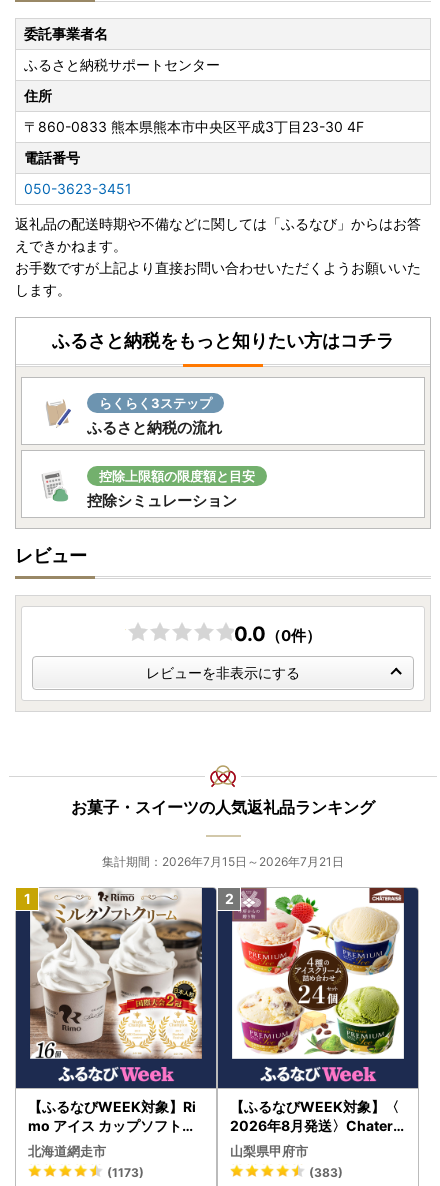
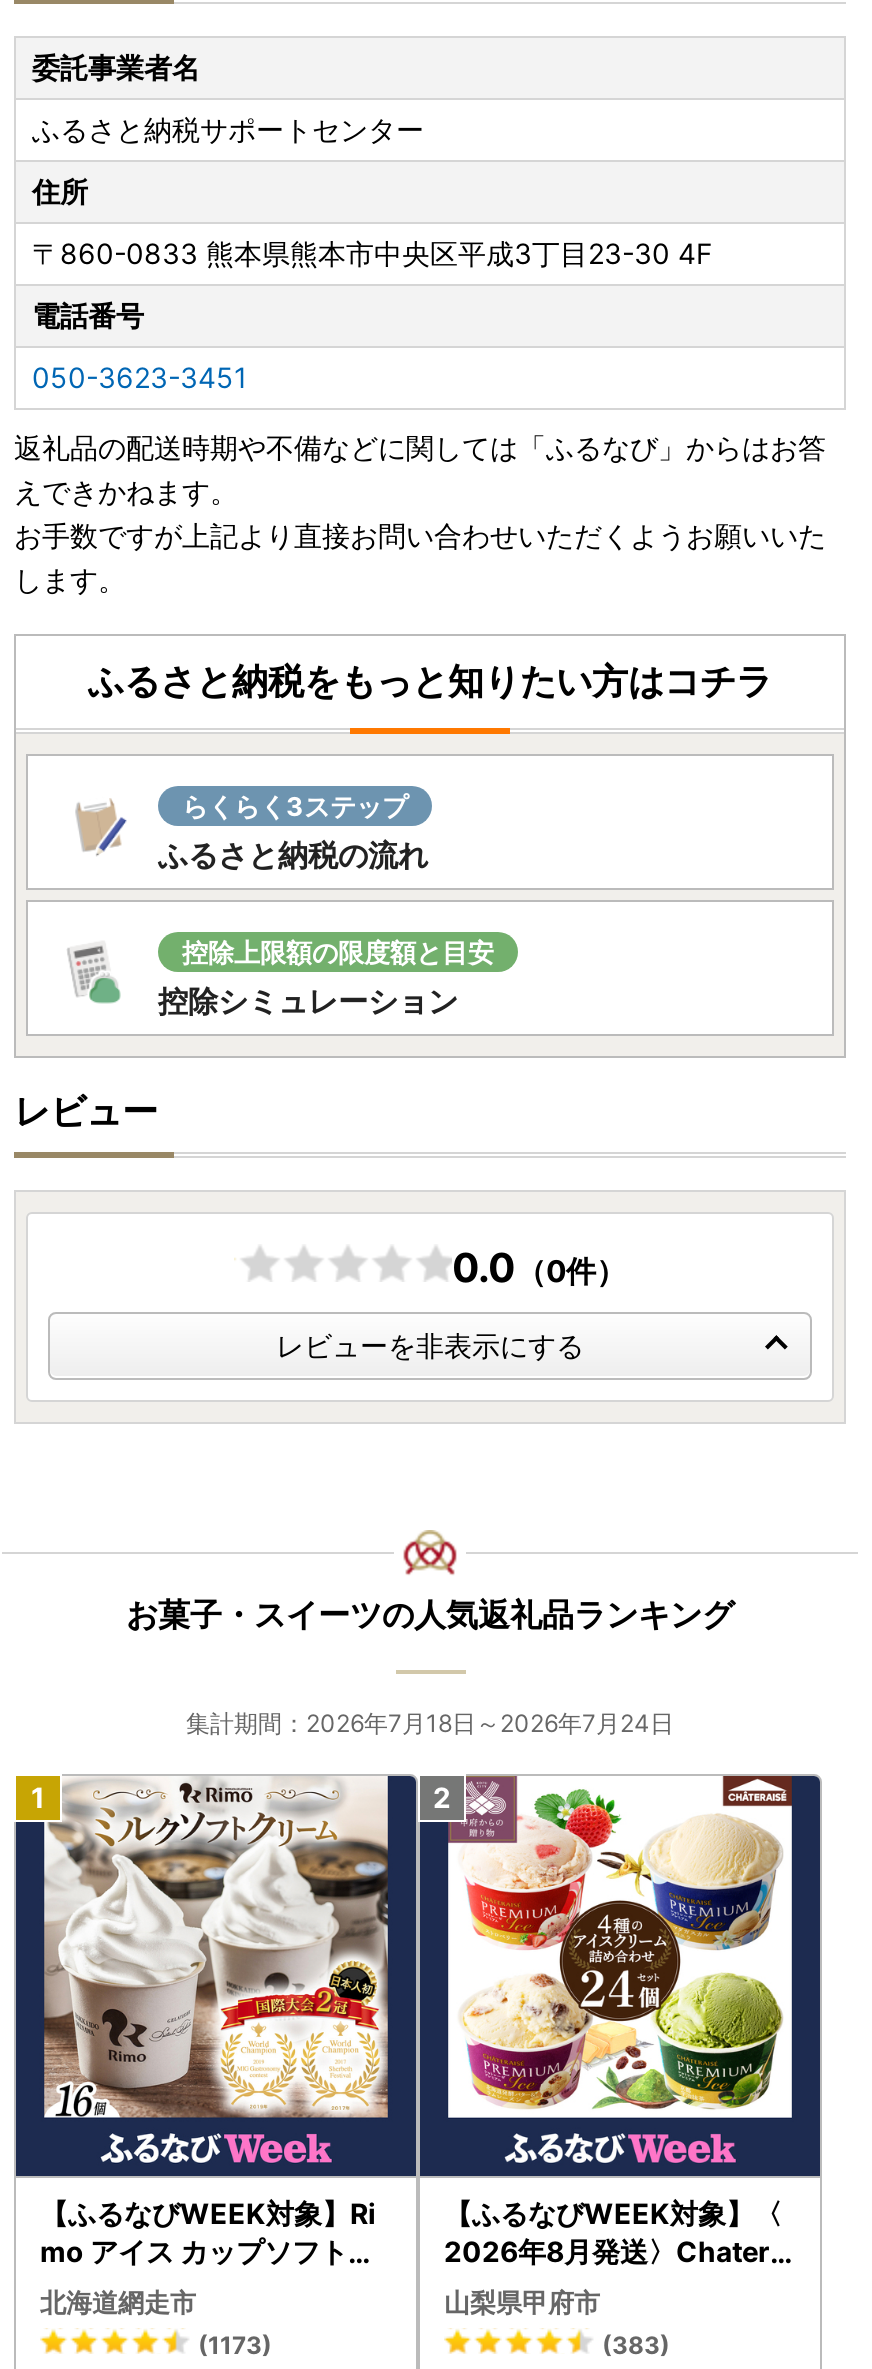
- 集計期間：2026年7月15日～2026年7月21日
+ 集計期間：2026年7月18日～2026年7月24日
